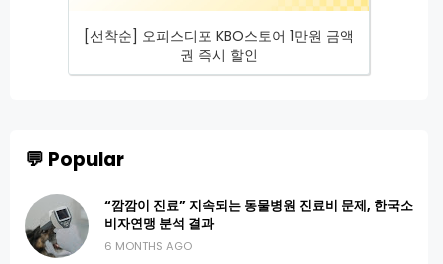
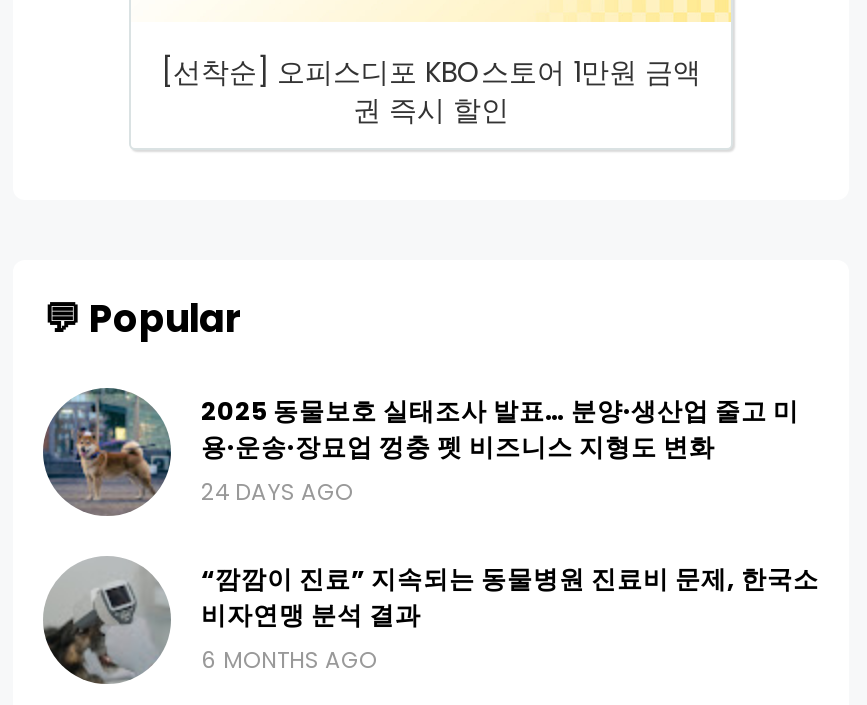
+ [image]
+ 2025 동물보호 실태조사 발표… 분양·생산업 줄고 미
+ 용·운송·장묘업 껑충 펫 비즈니스 지형도 변화
+ 24 DAYS AGO
